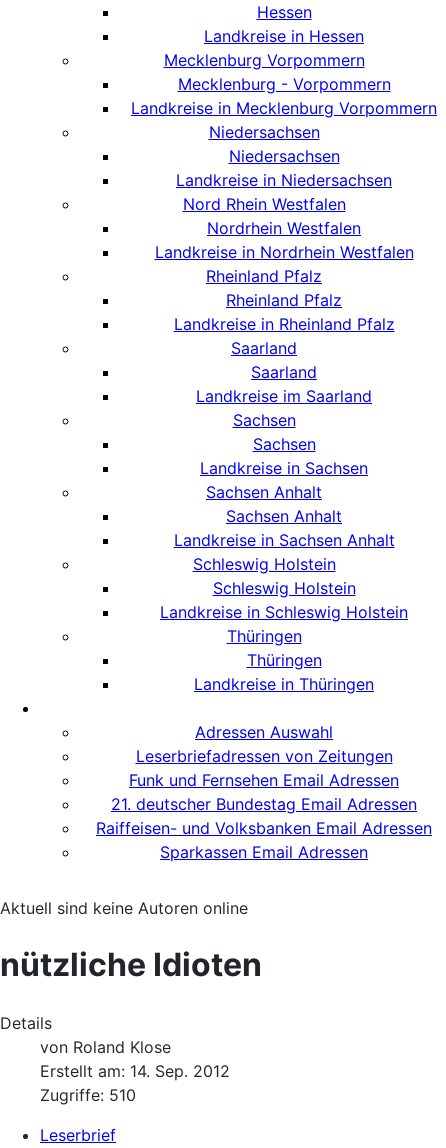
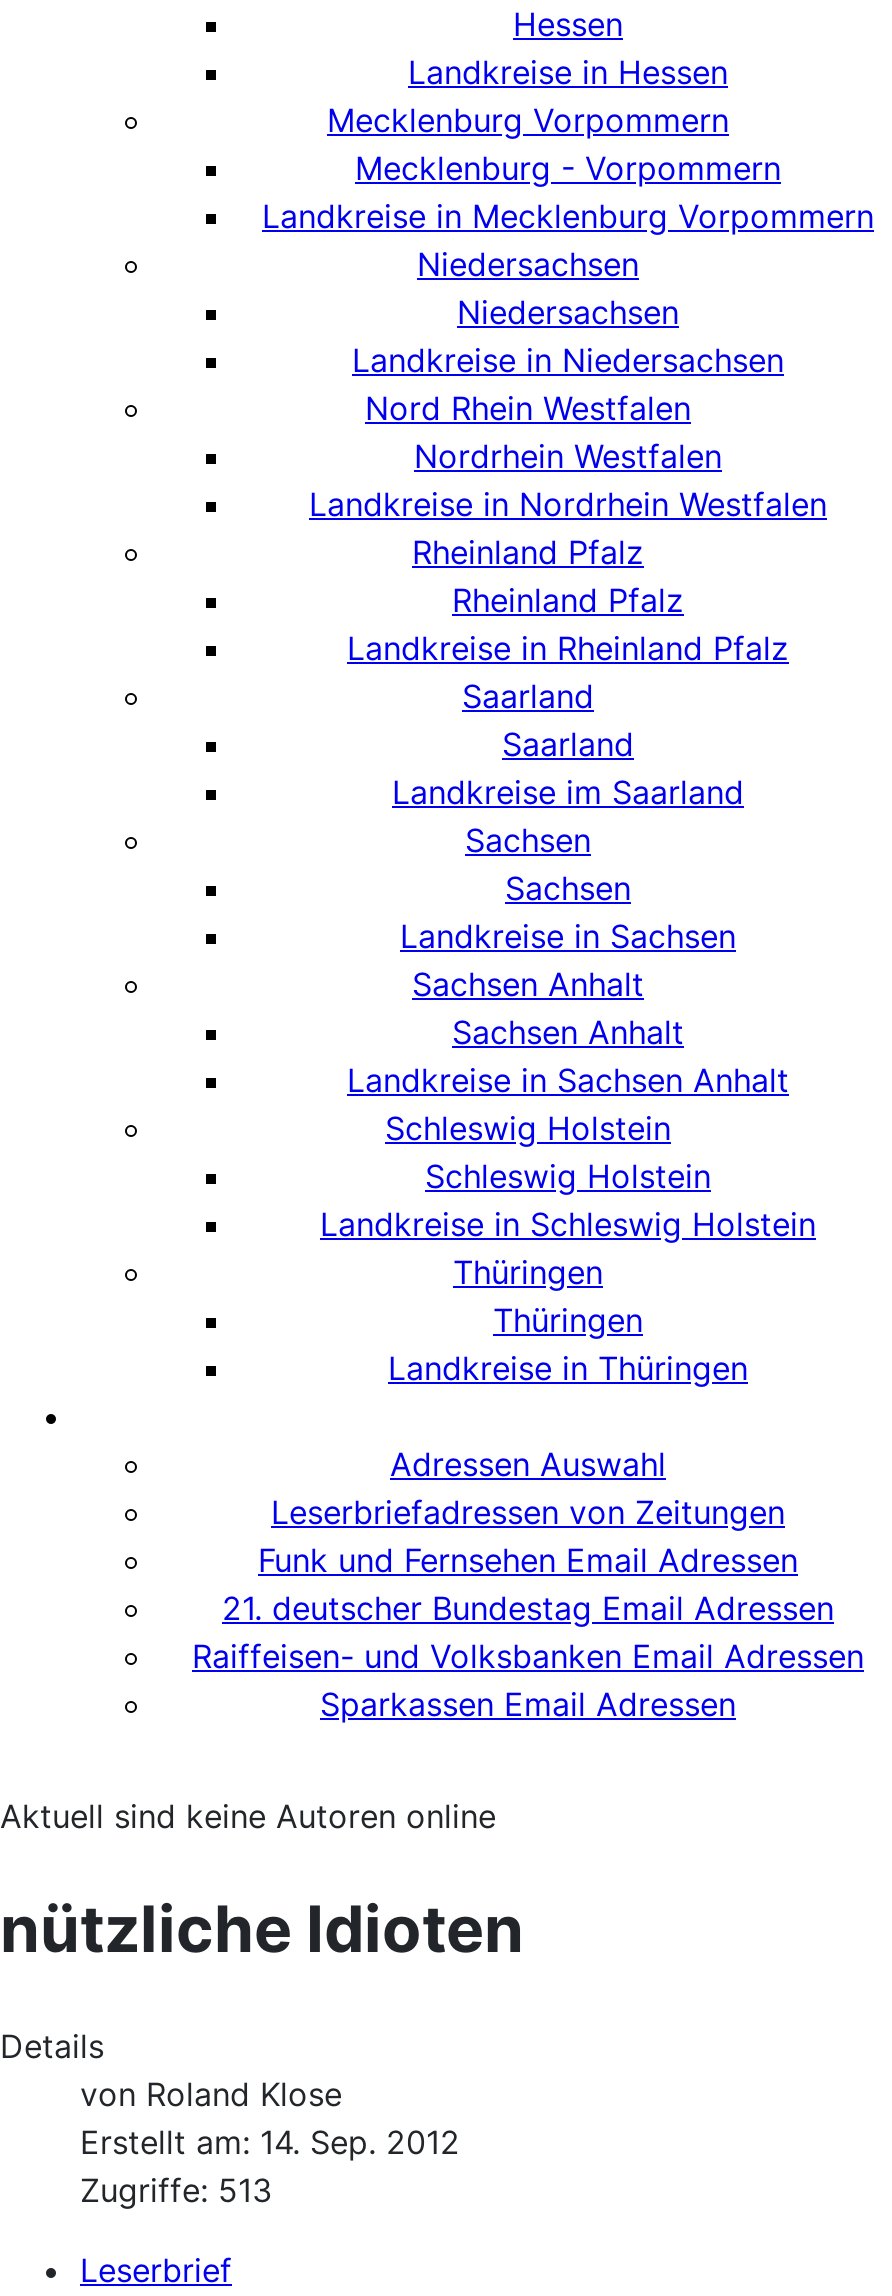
- Zugriffe: 510
+ Zugriffe: 513
